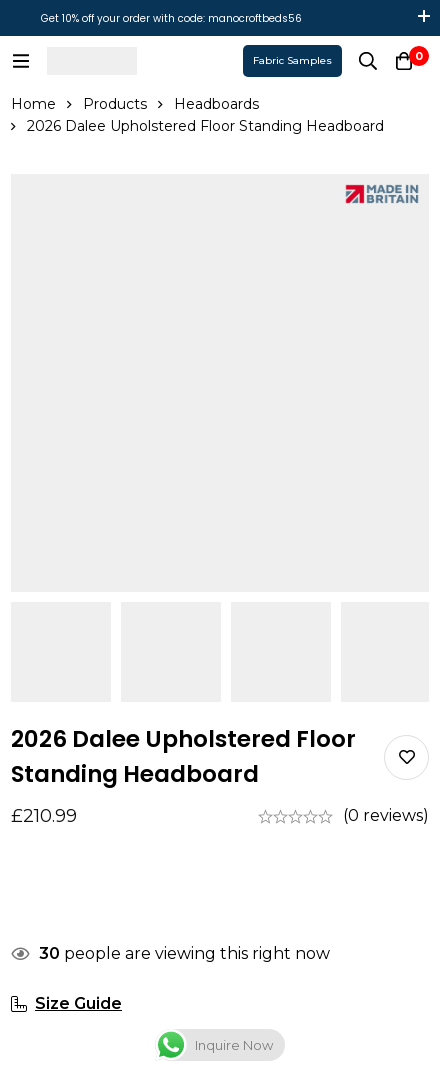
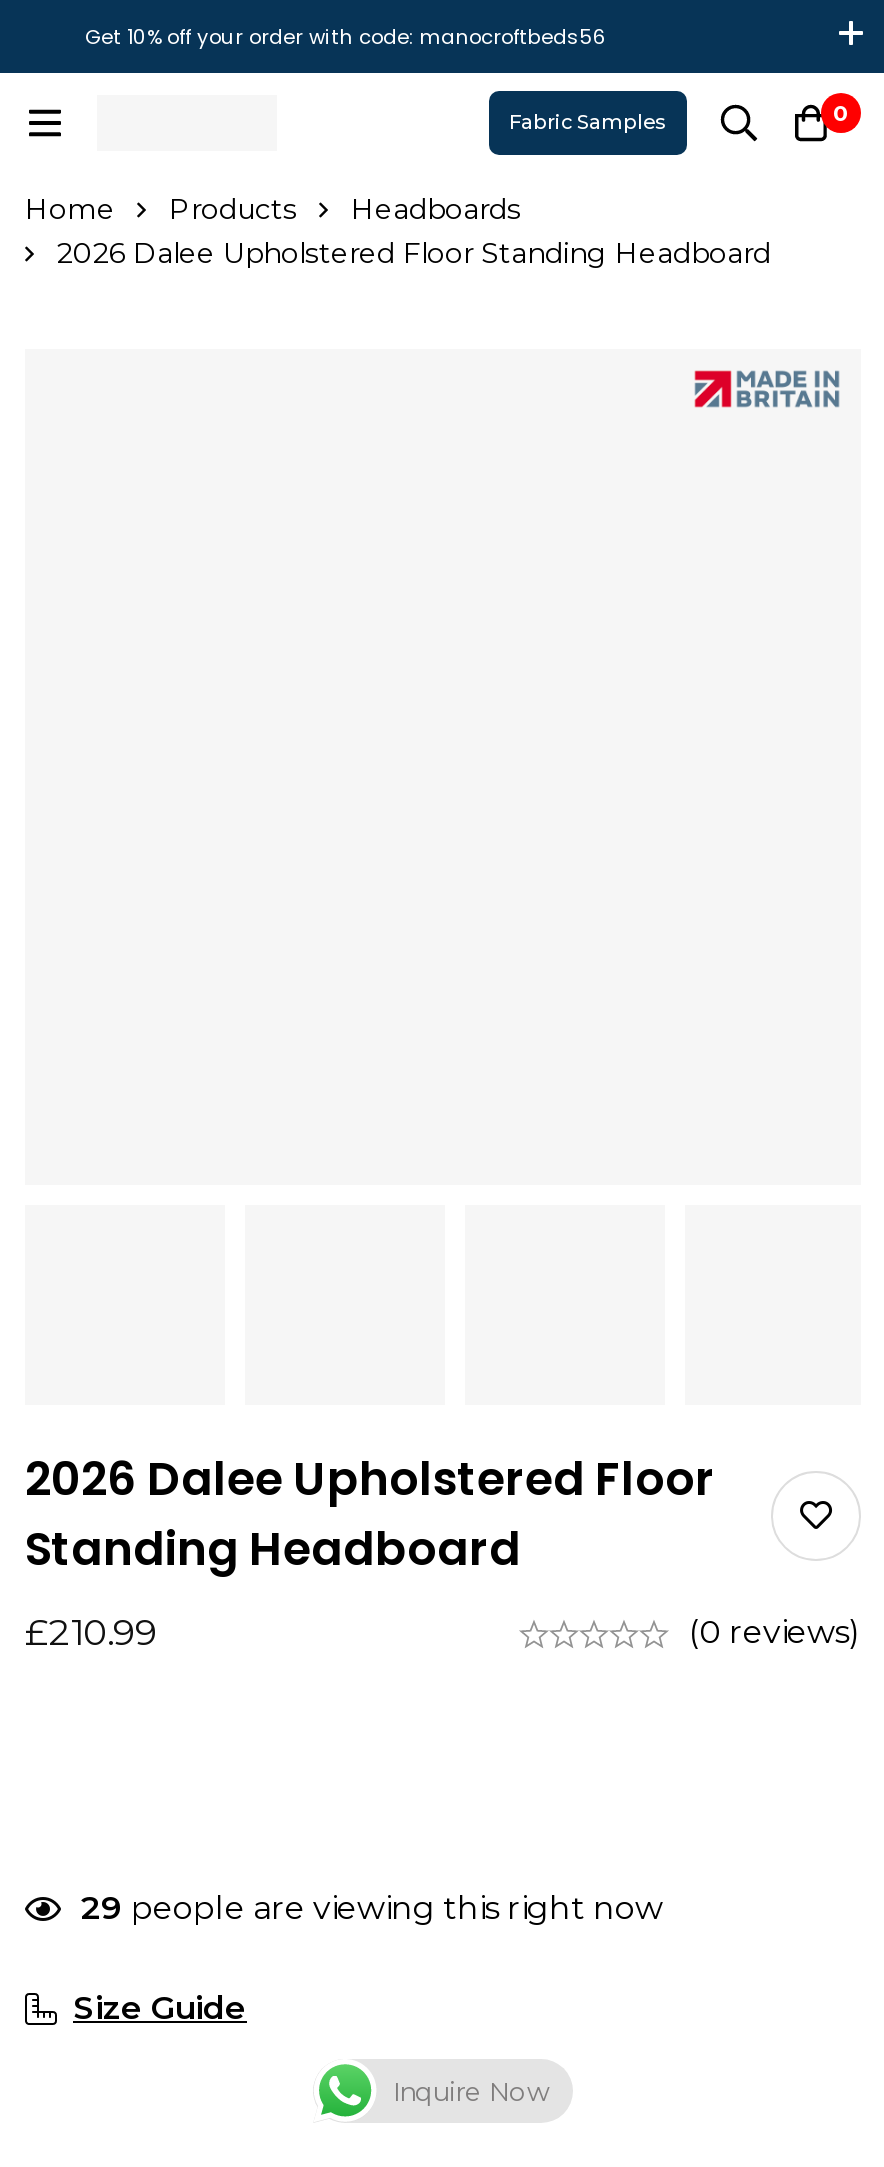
- 30 people are viewing this right now
+ 29 people are viewing this right now
